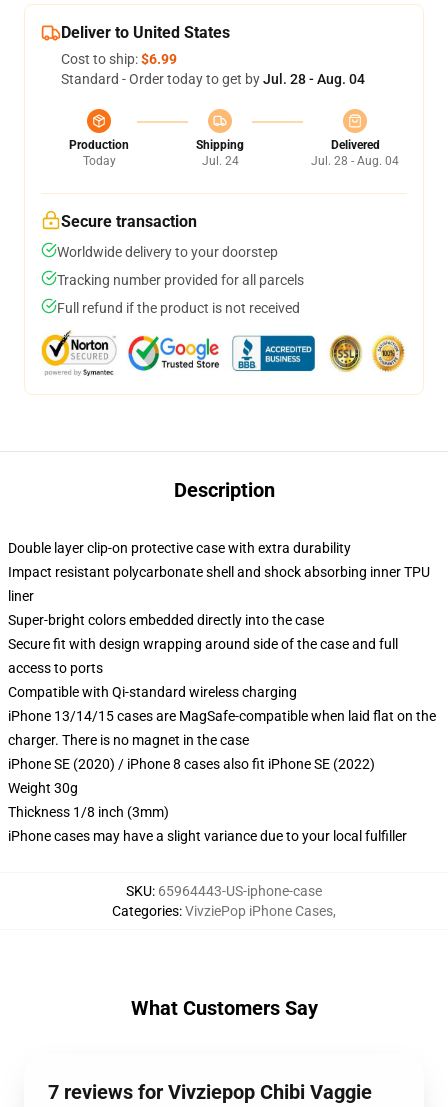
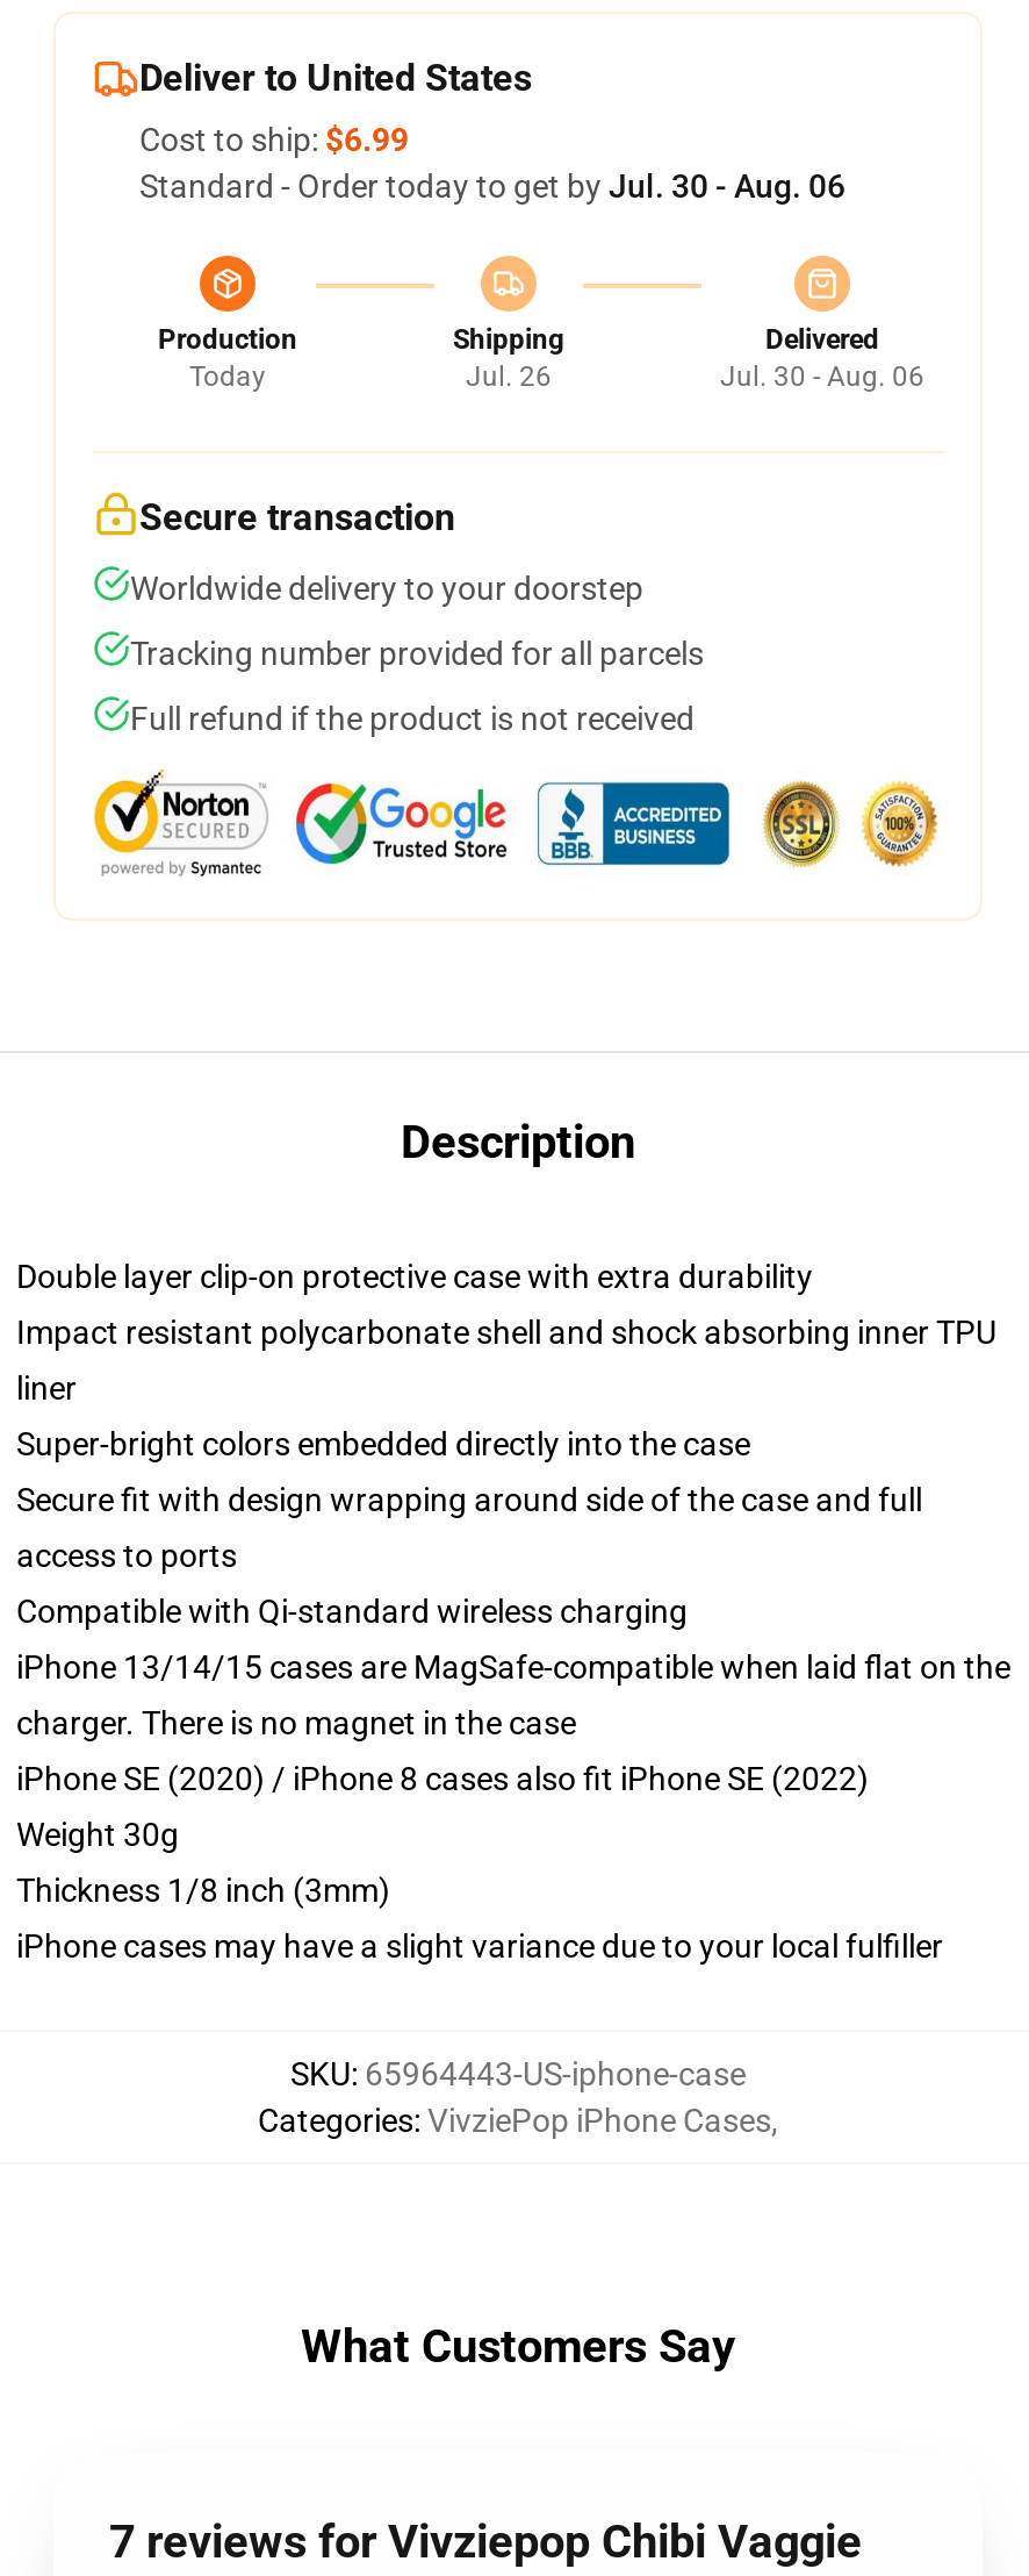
- Standard - Order today to get by Jul. 28 - Aug. 04
+ Standard - Order today to get by Jul. 30 - Aug. 06

- Jul. 24
+ Jul. 26

- Jul. 28 - Aug. 04
+ Jul. 30 - Aug. 06
